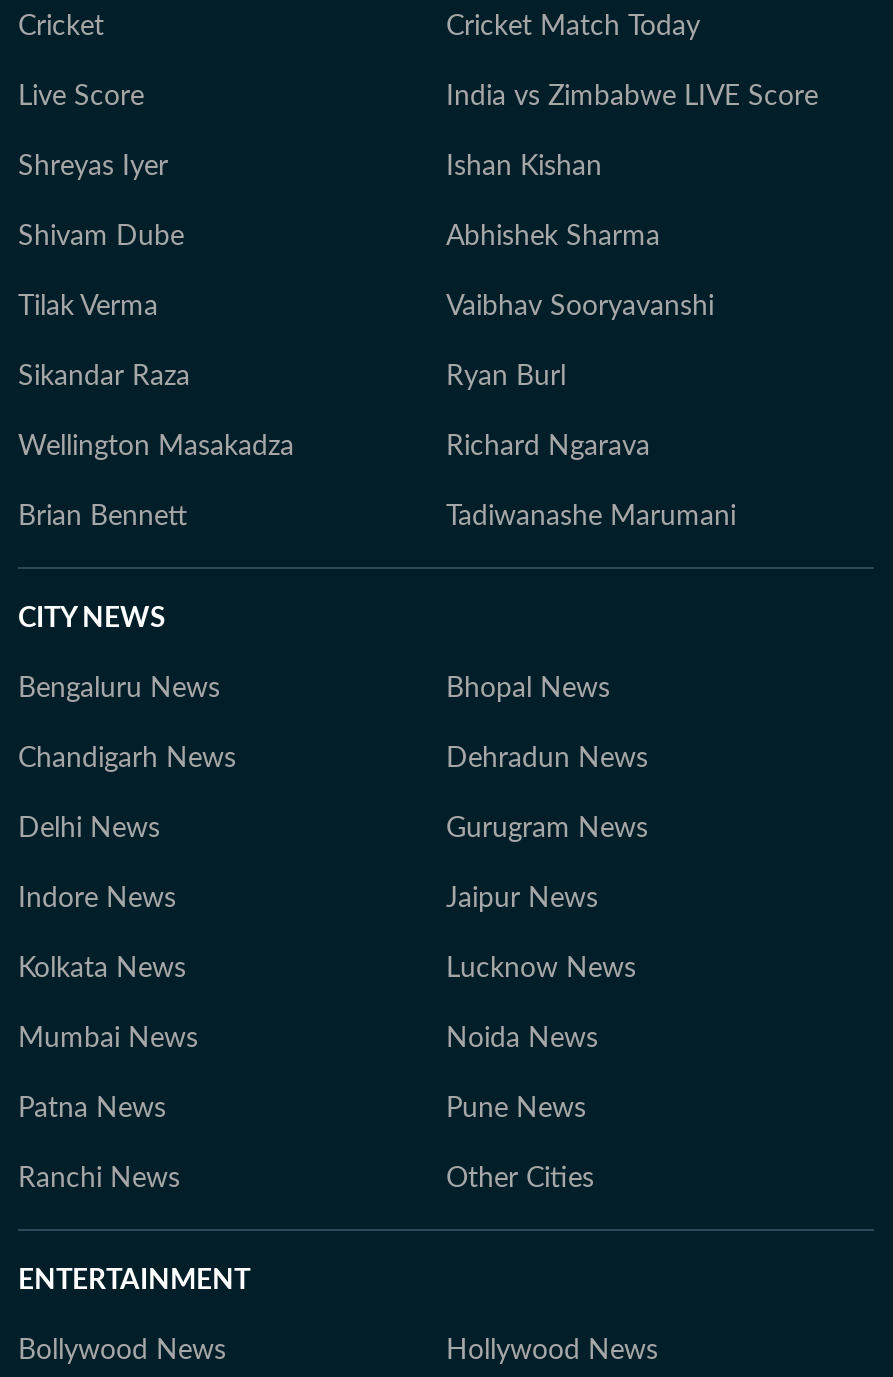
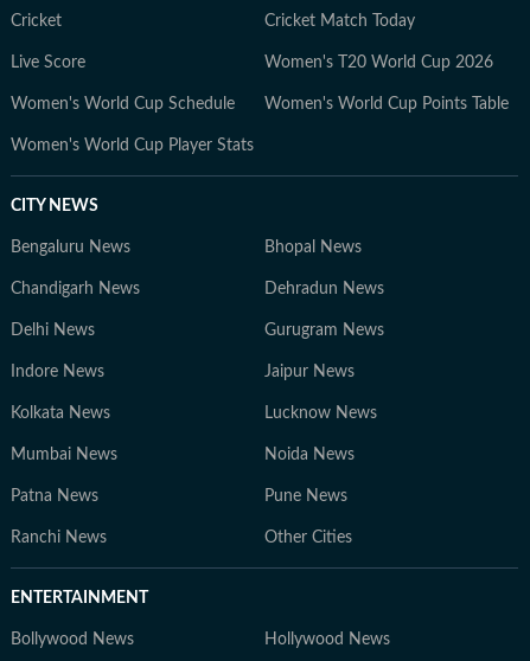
- India vs Zimbabwe LIVE Score
- Shreyas Iyer
- Ishan Kishan
- Shivam Dube
- Abhishek Sharma
- Tilak Verma
- Vaibhav Sooryavanshi
- Sikandar Raza
- Ryan Burl
- Wellington Masakadza
- Richard Ngarava
- Brian Bennett
- Tadiwanashe Marumani
+ Women's T20 World Cup 2026
+ Women's World Cup Schedule
+ Women's World Cup Points Table
+ Women's World Cup Player Stats
